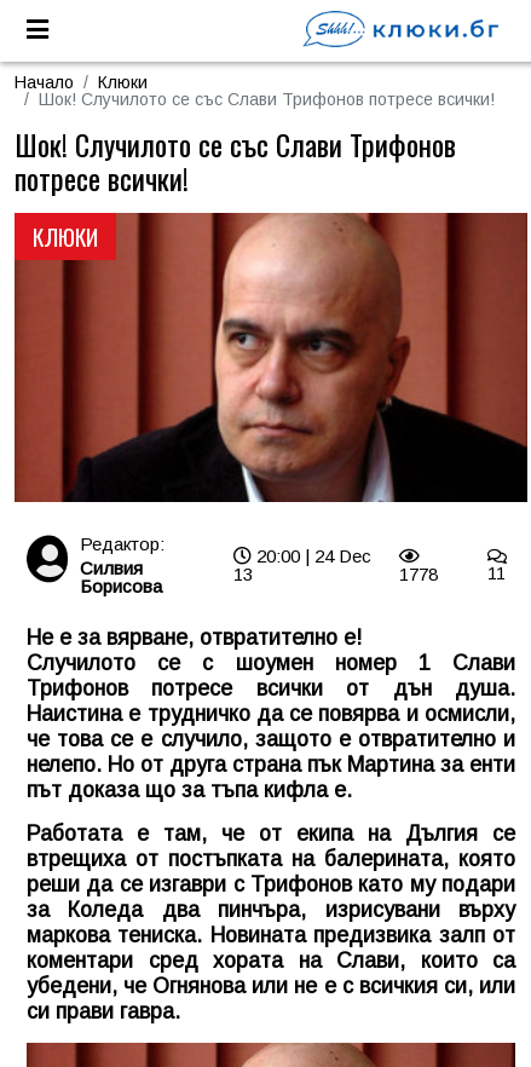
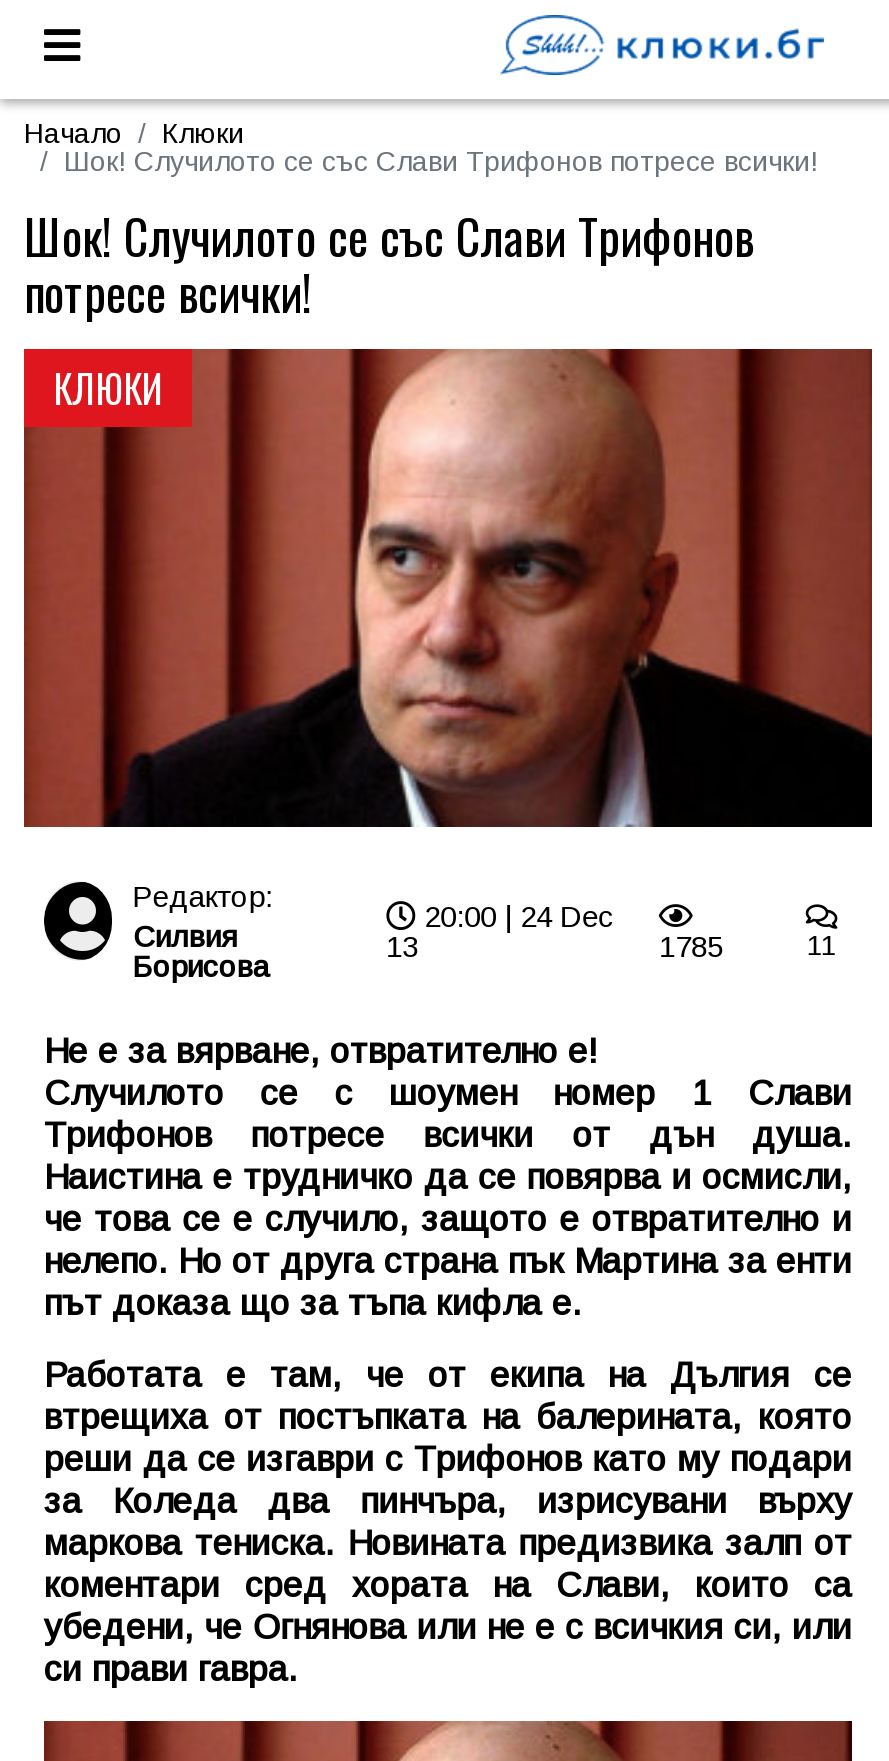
- 1778
+ 1785
